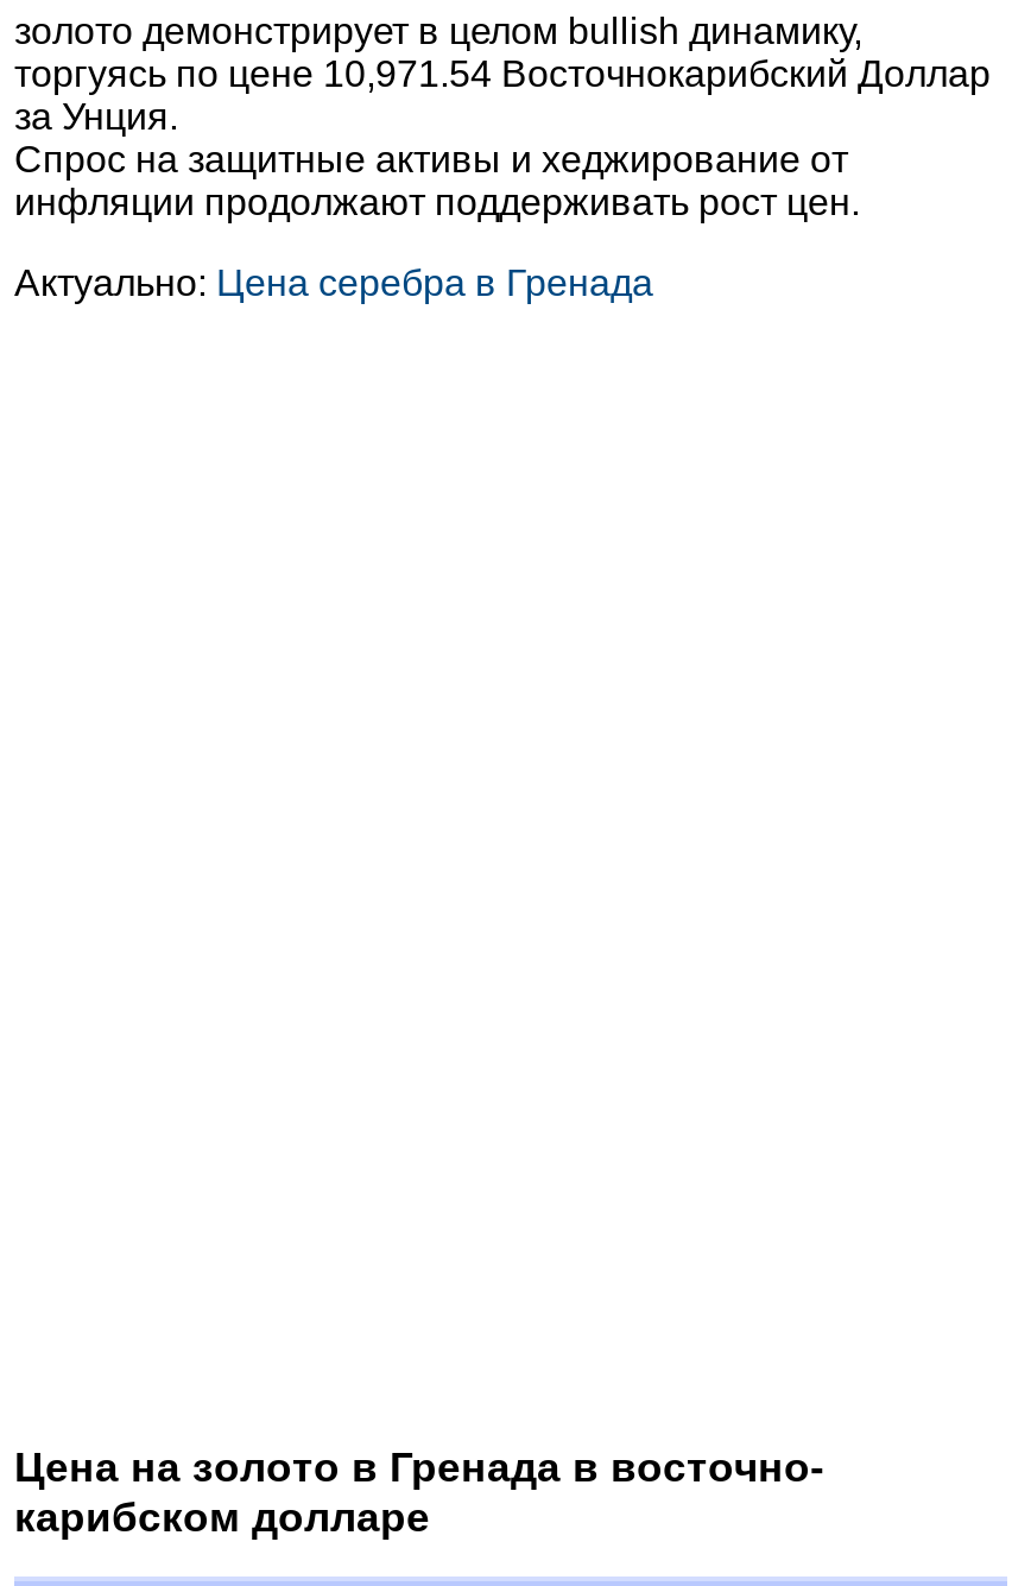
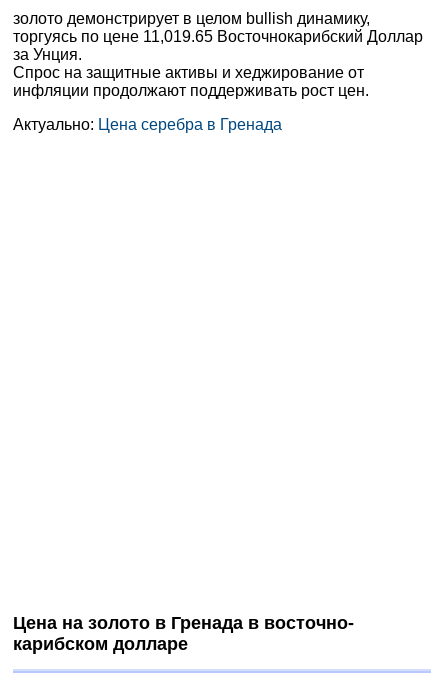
- торгуясь по цене 10,971.54 Восточнокарибский Доллар
+ торгуясь по цене 11,019.65 Восточнокарибский Доллар
